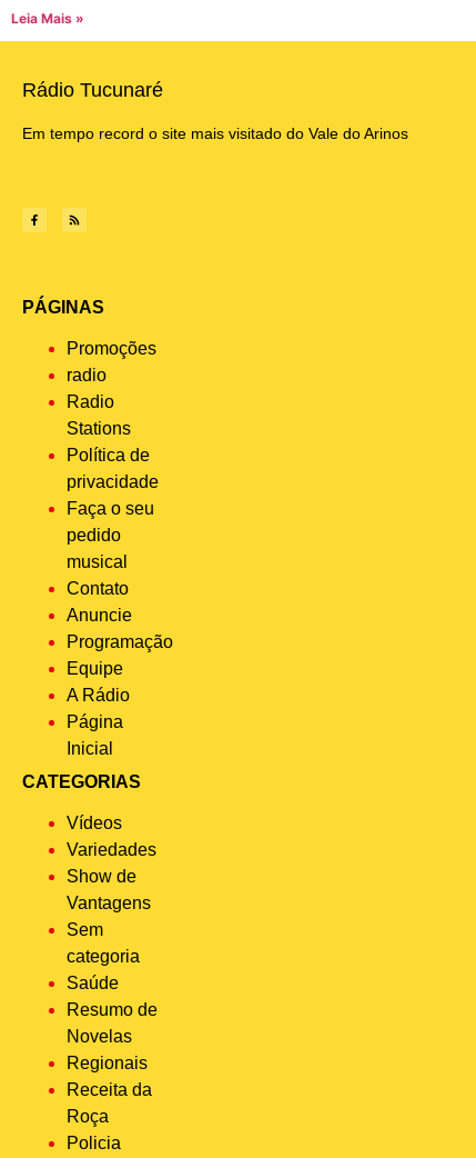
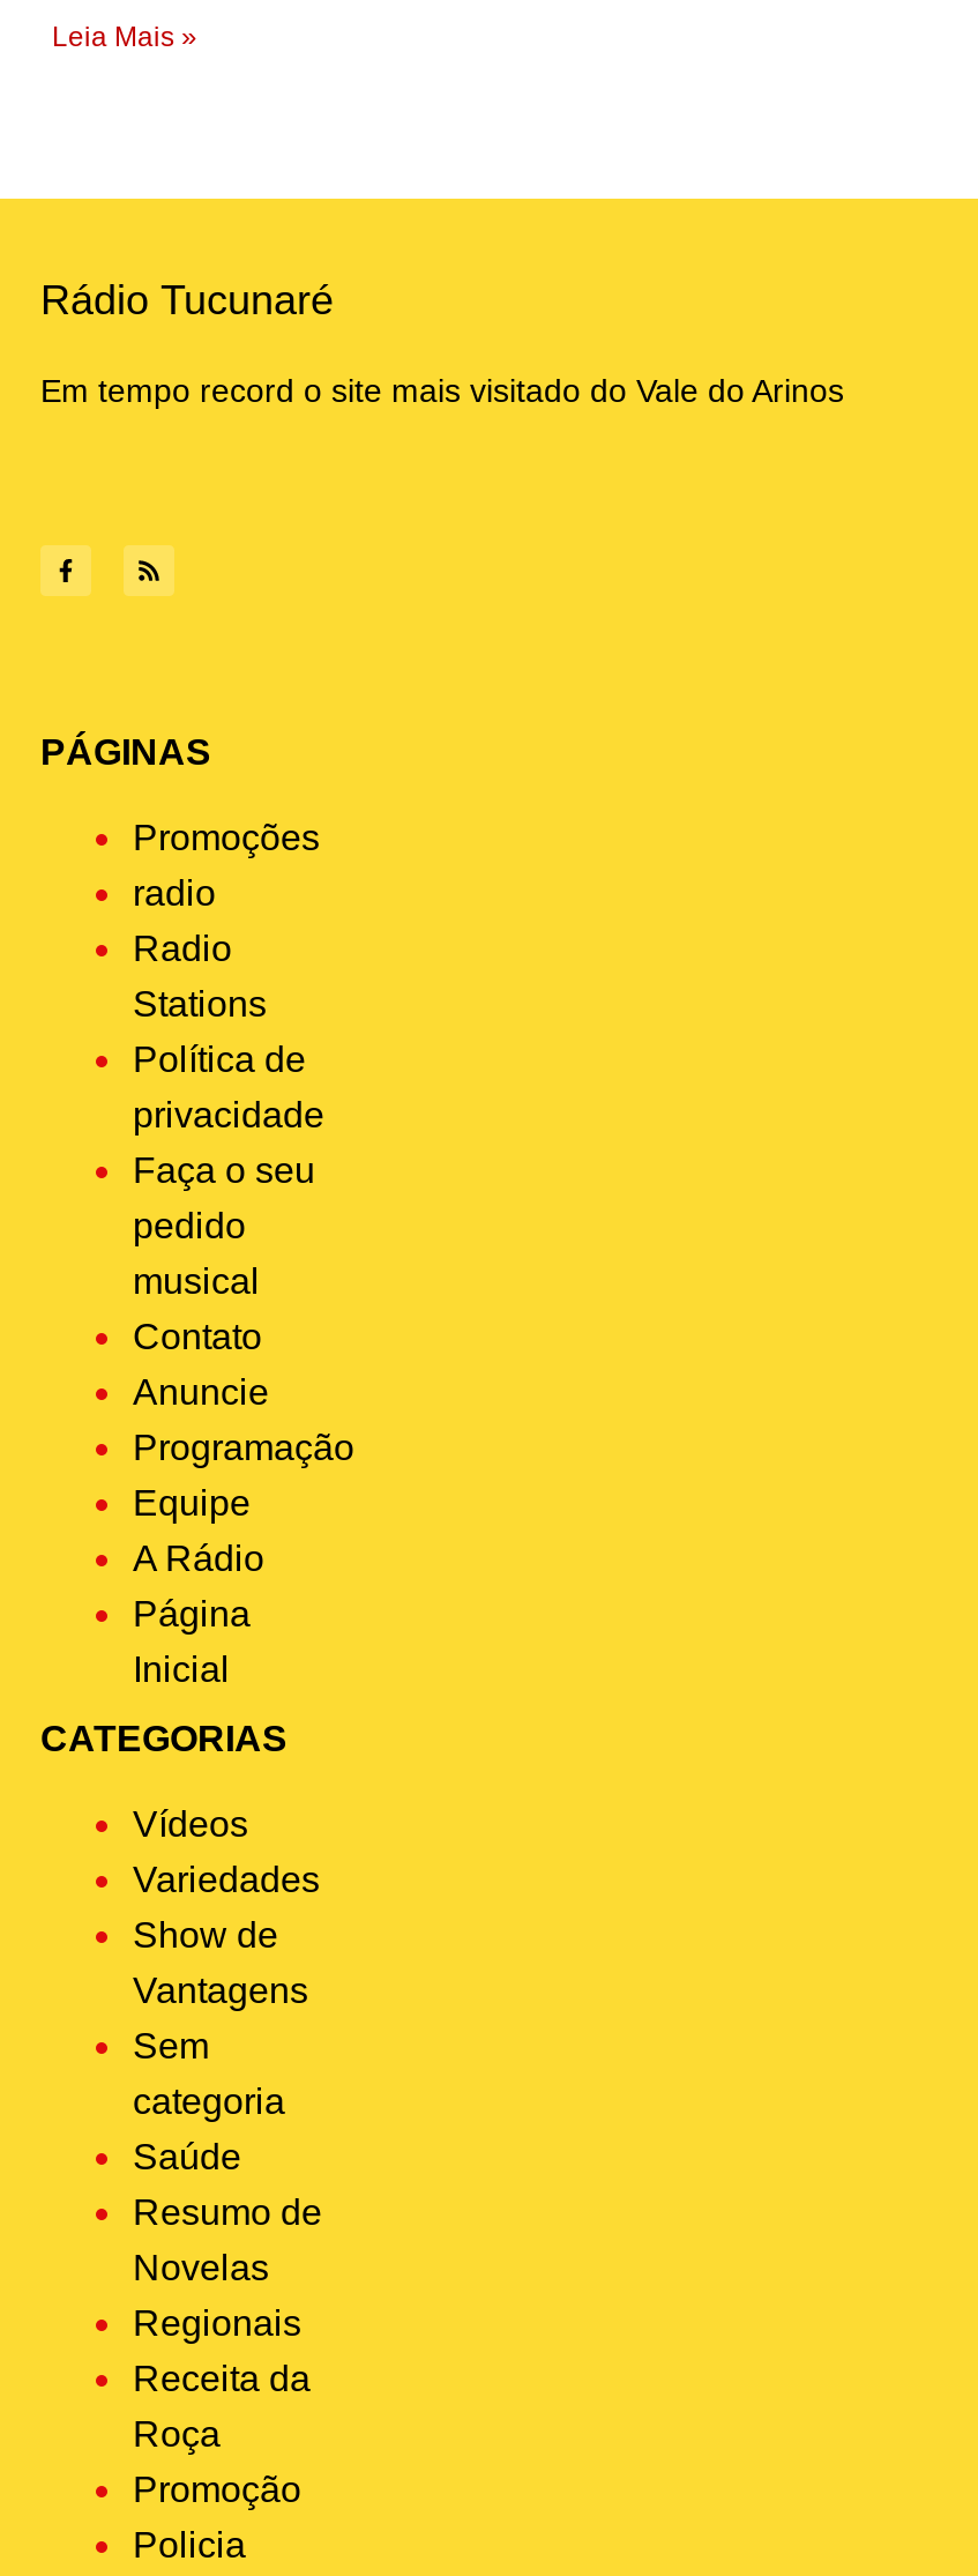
+ Promoção
